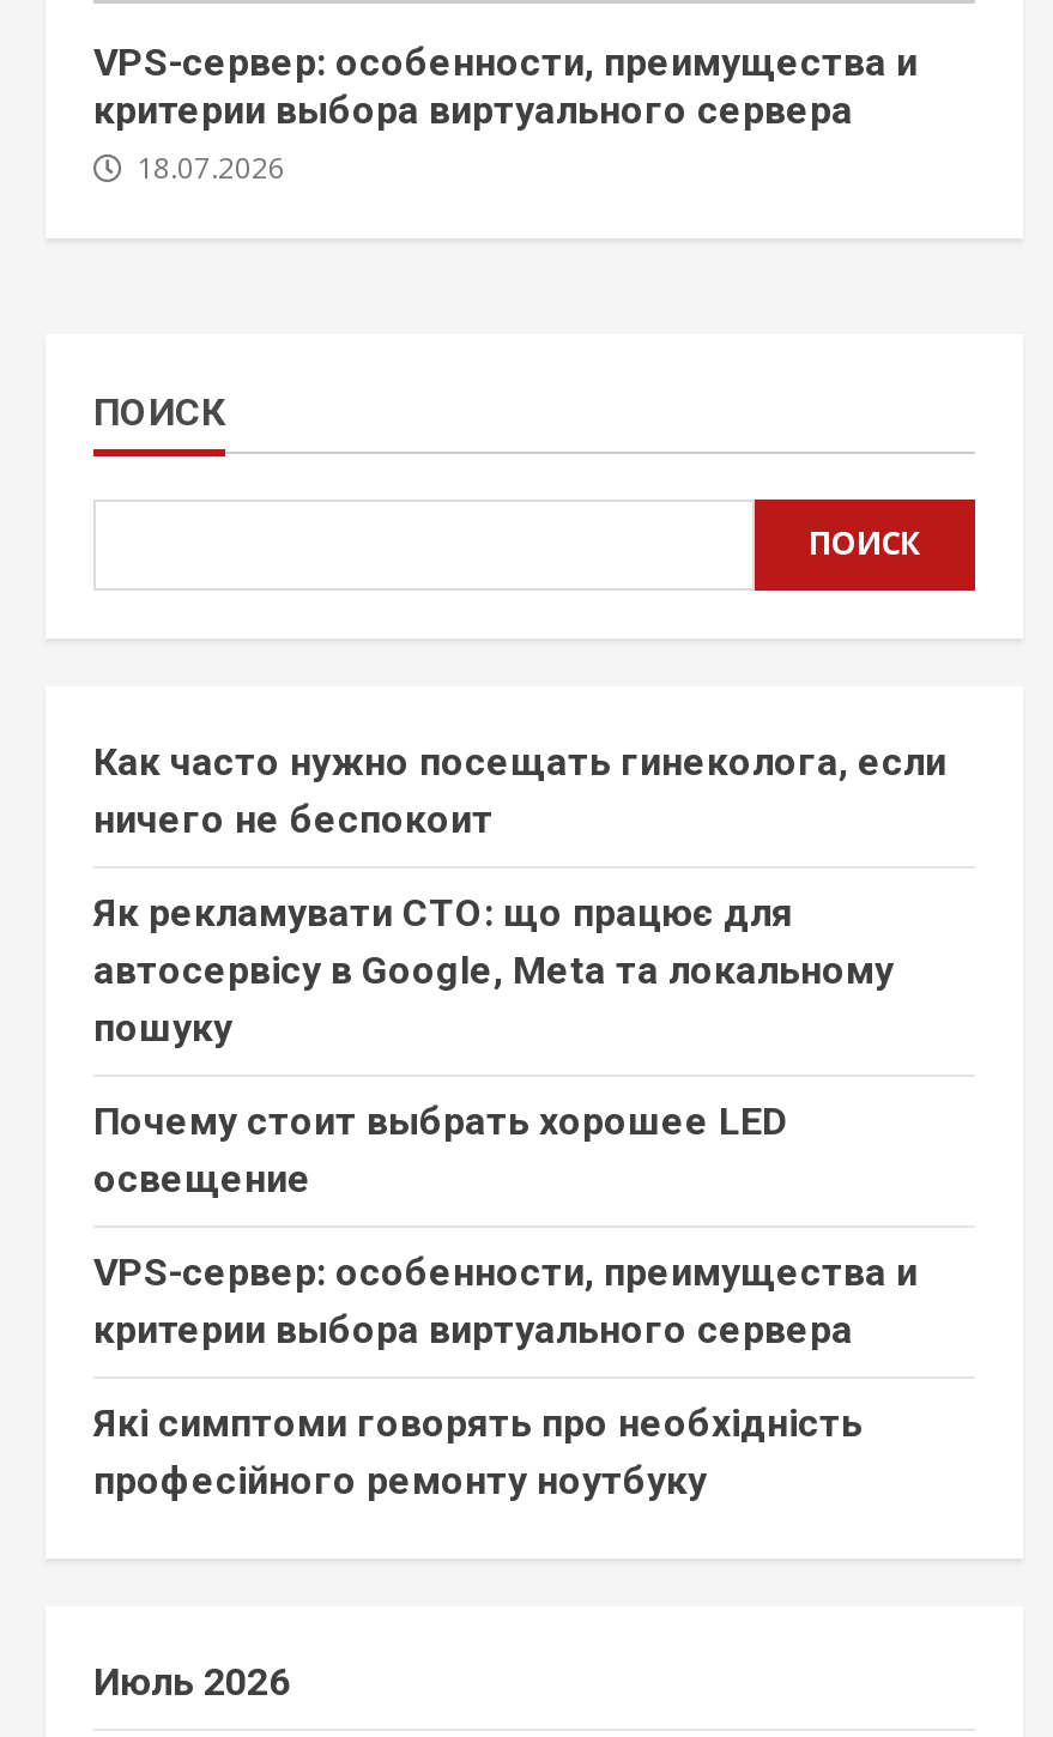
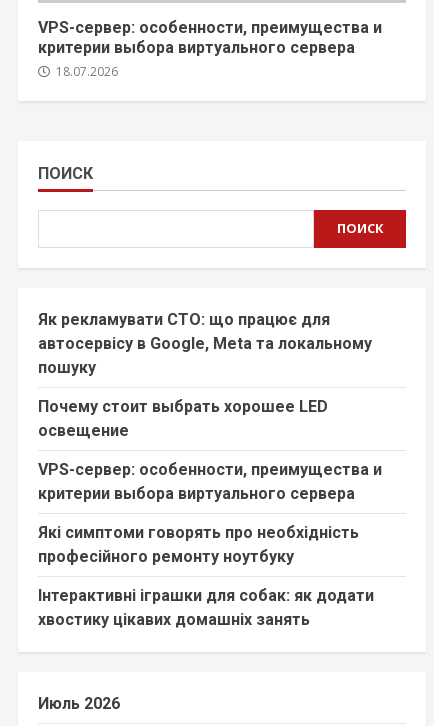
- Как часто нужно посещать гинеколога, если
- ничего не беспокоит

moved up: Як рекламувати СТО: що працює для | автосервісу в Google, Meta та локальному | пошуку | ... | Які симптоми говорять про необхідність | професійного ремонту ноутбуку

+ Інтерактивні іграшки для собак: як додати
+ хвостику цікавих домашніх занять
